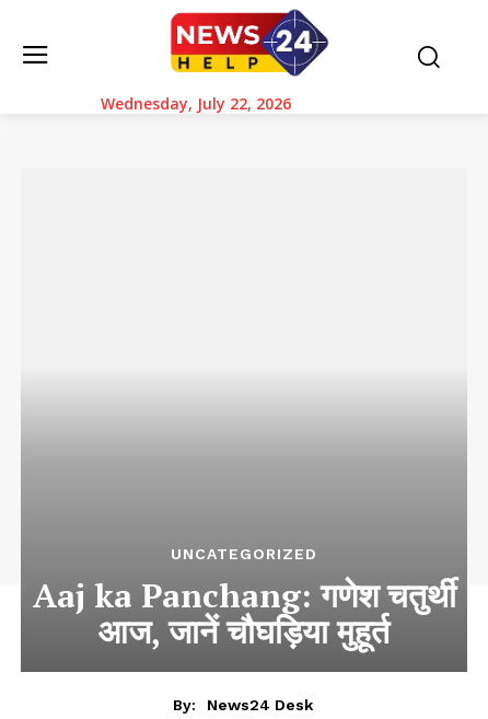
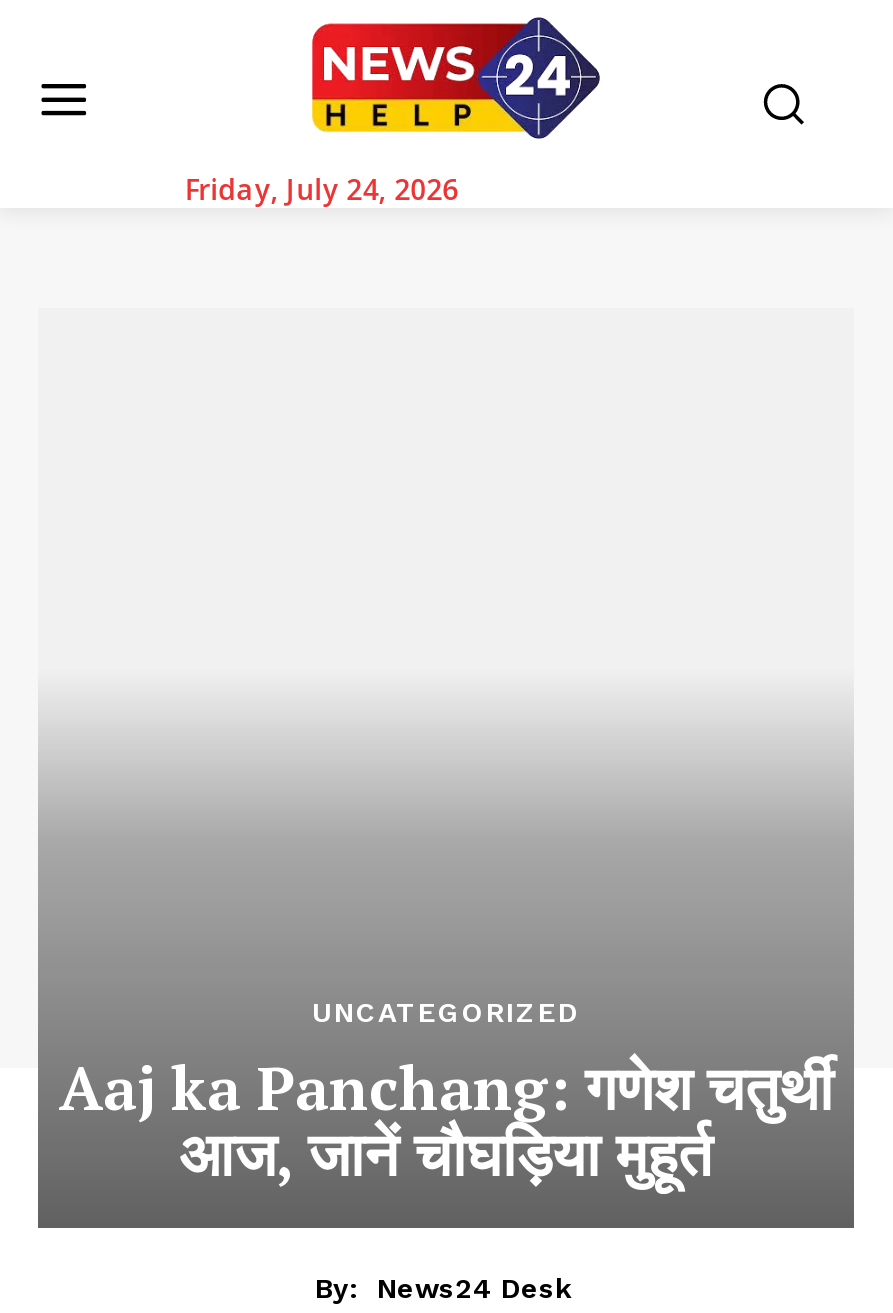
- Wednesday, July 22, 2026
+ Friday, July 24, 2026
